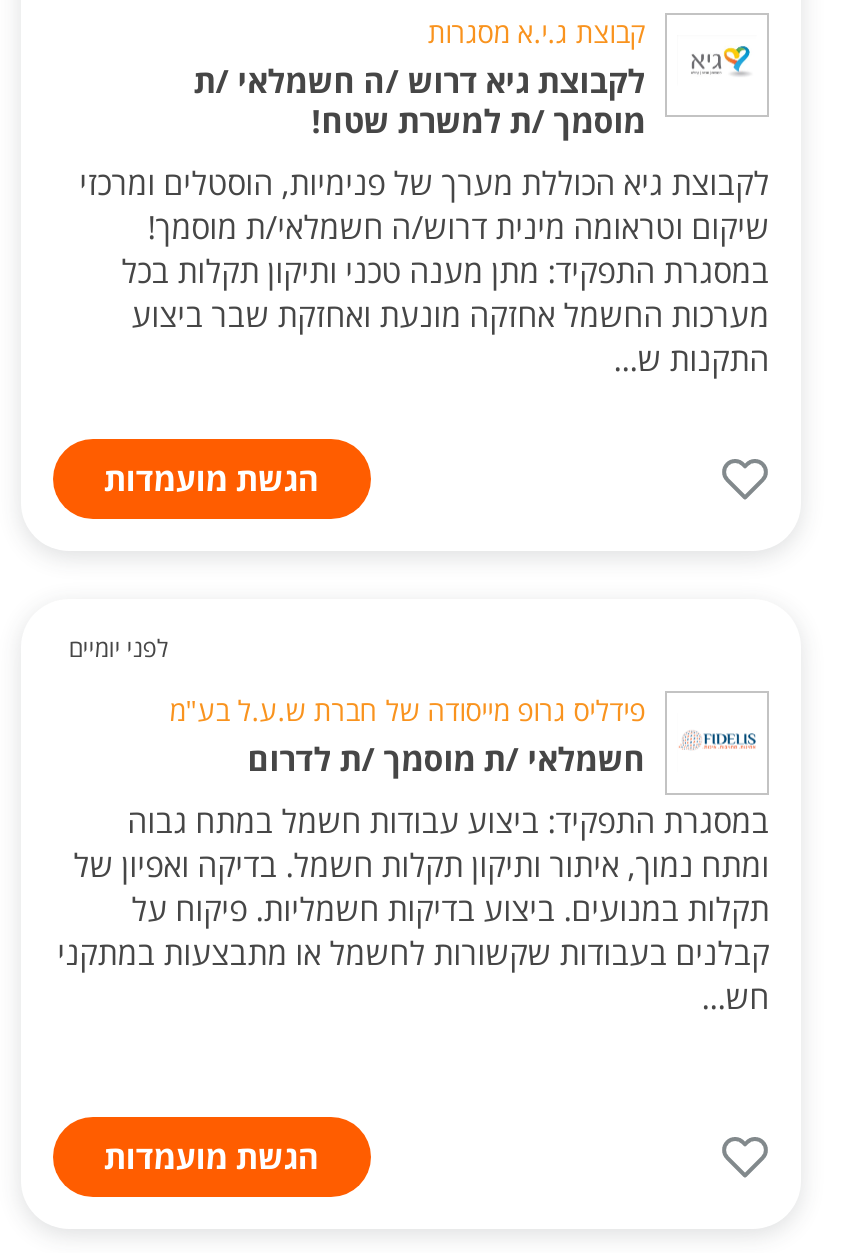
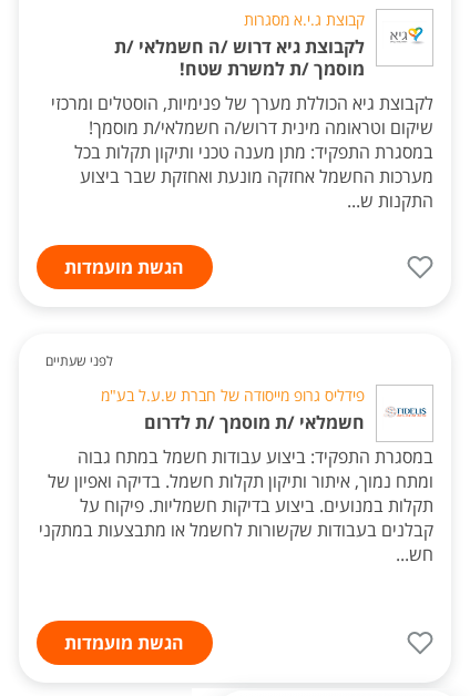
- לפני יומיים
+ לפני שעתיים
